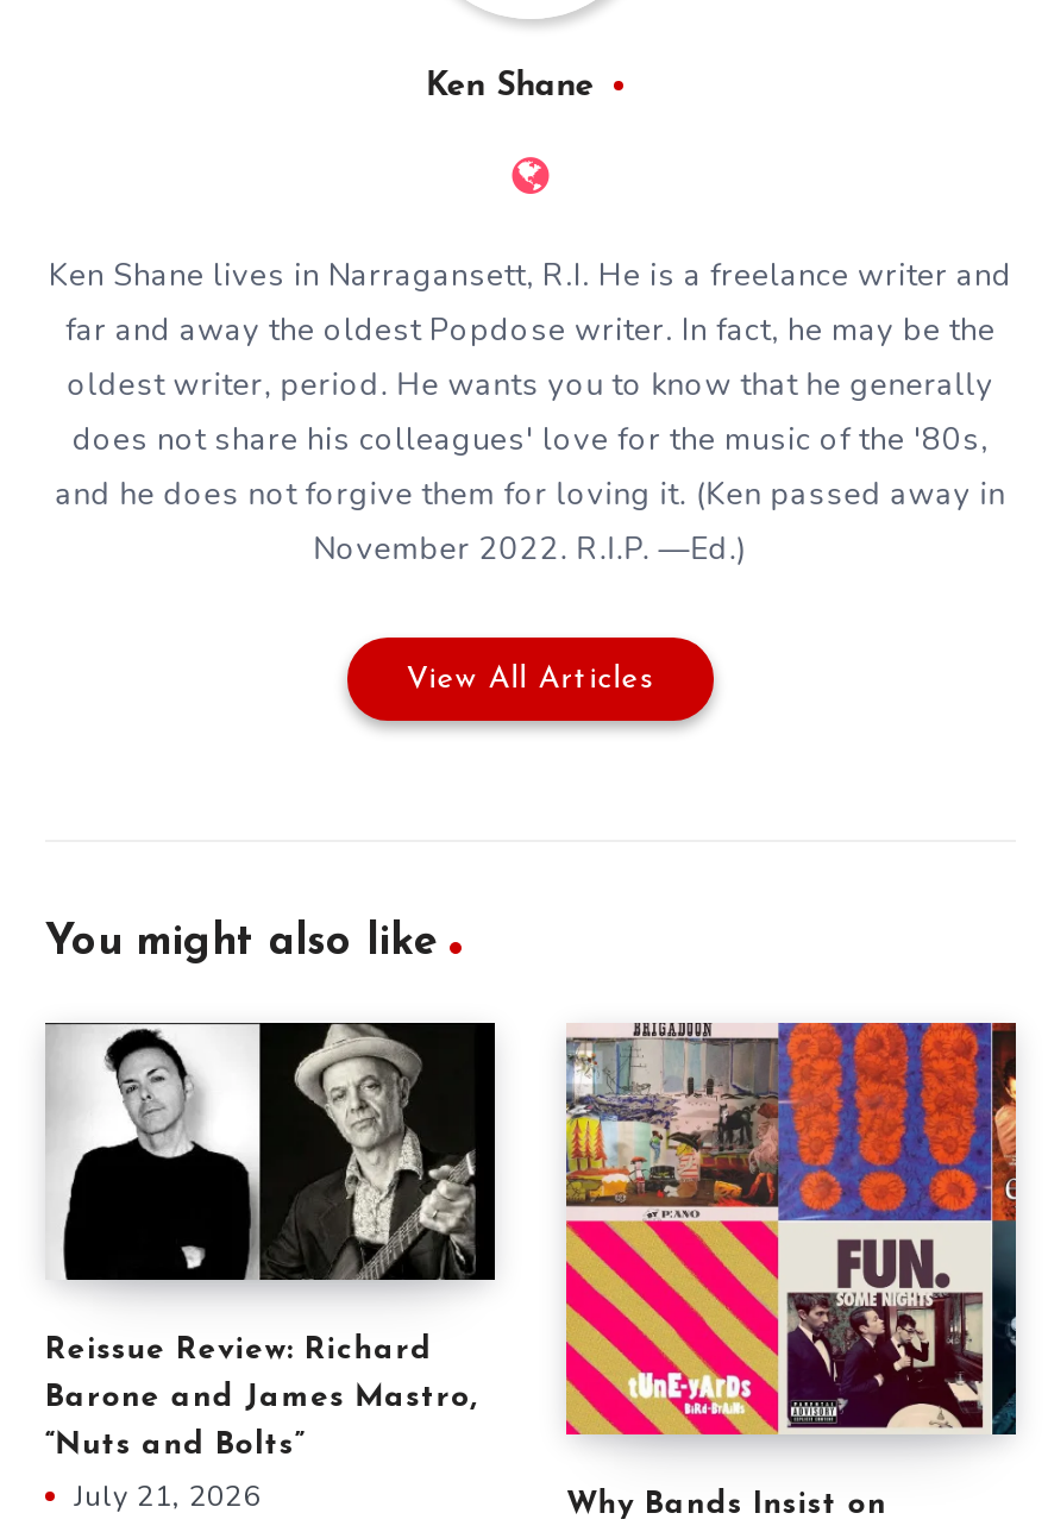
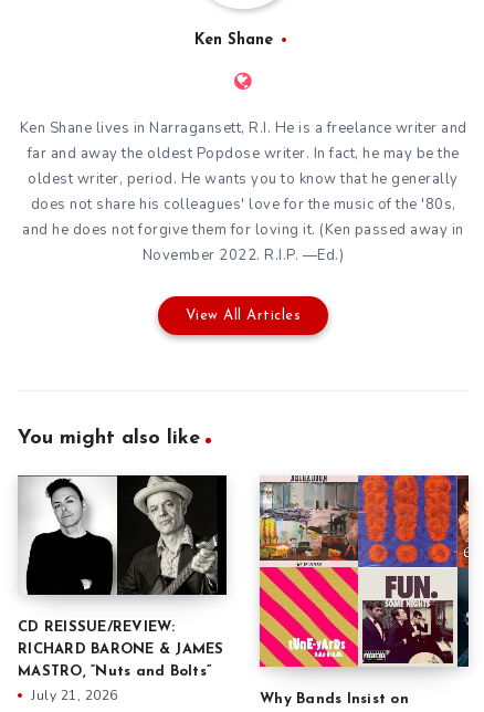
- Reissue Review: Richard
+ CD REISSUE/REVIEW:

- Barone and James Mastro,
+ RICHARD BARONE & JAMES

- “Nuts and Bolts”
+ MASTRO, “Nuts and Bolts”
